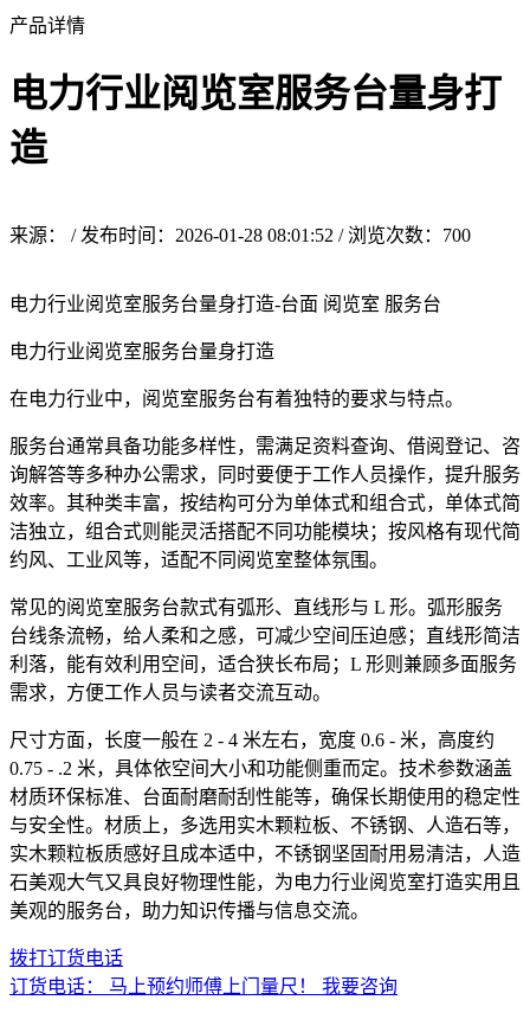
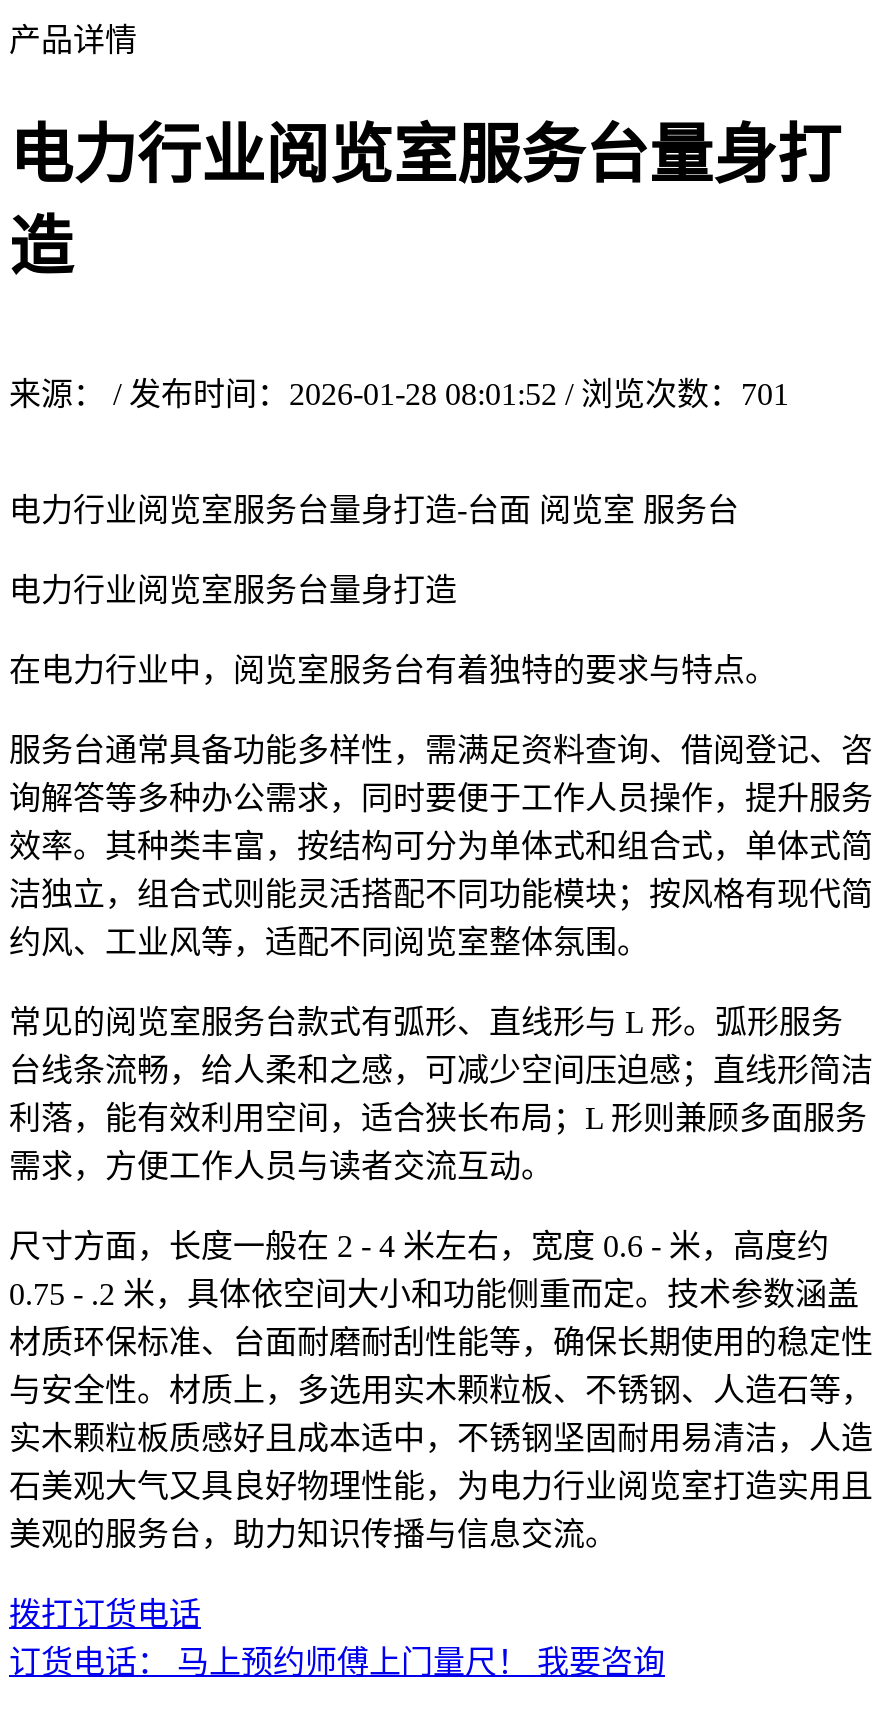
- 来源： / 发布时间：2026-01-28 08:01:52 / 浏览次数：700
+ 来源： / 发布时间：2026-01-28 08:01:52 / 浏览次数：701
